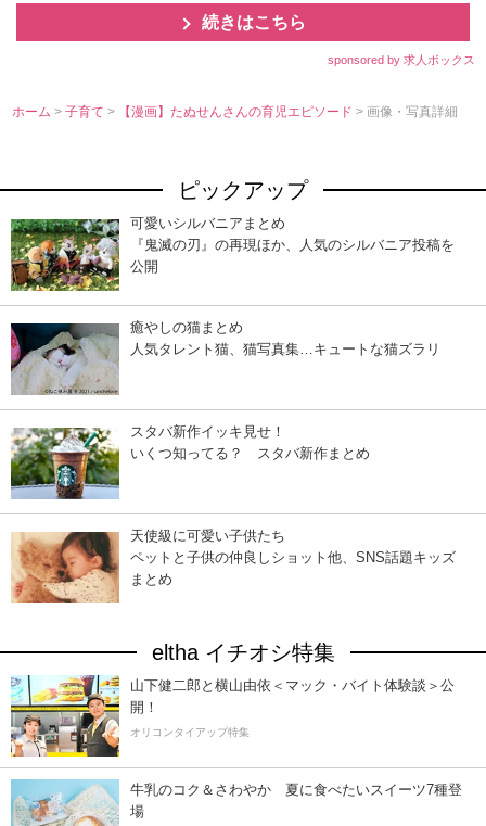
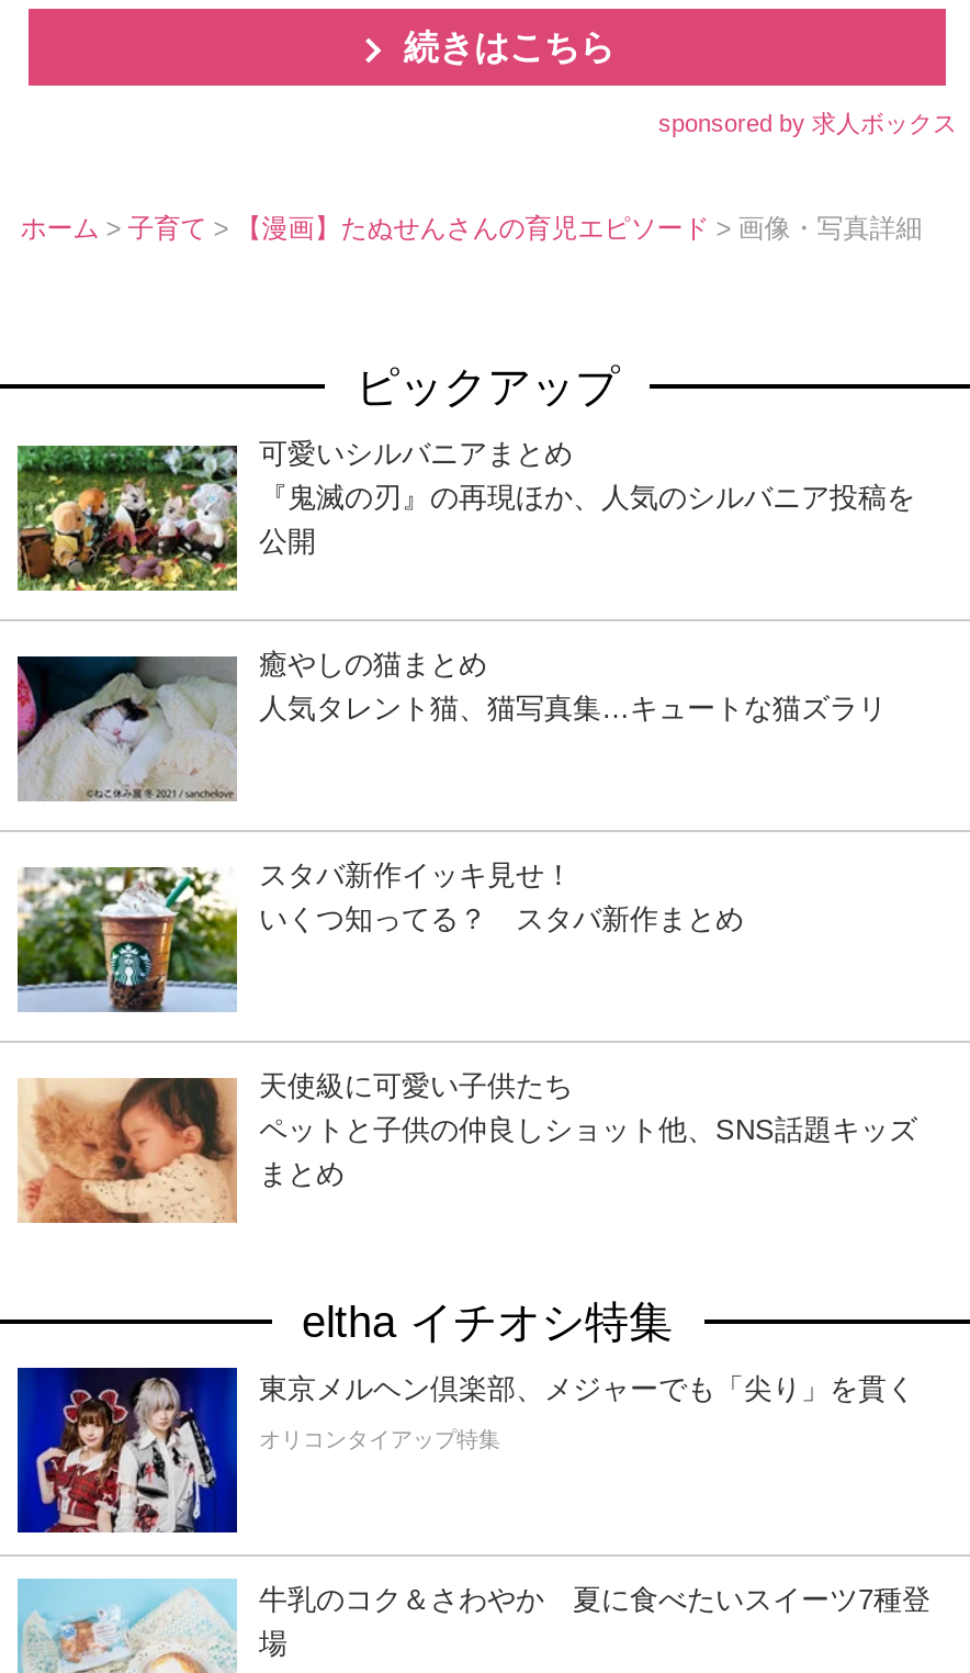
- [image]
- 山下健二郎と横山由依＜マック・バイト体験談＞公
- 開！
+ [image]
+ 東京メルヘン倶楽部、メジャーでも「尖り」を貫く

moved up: オリコンタイアップ特集
